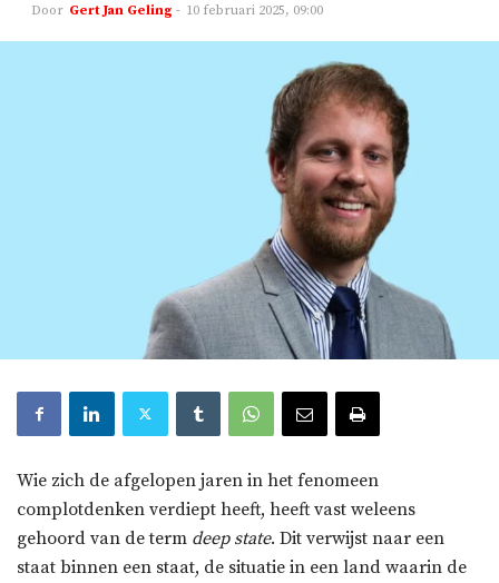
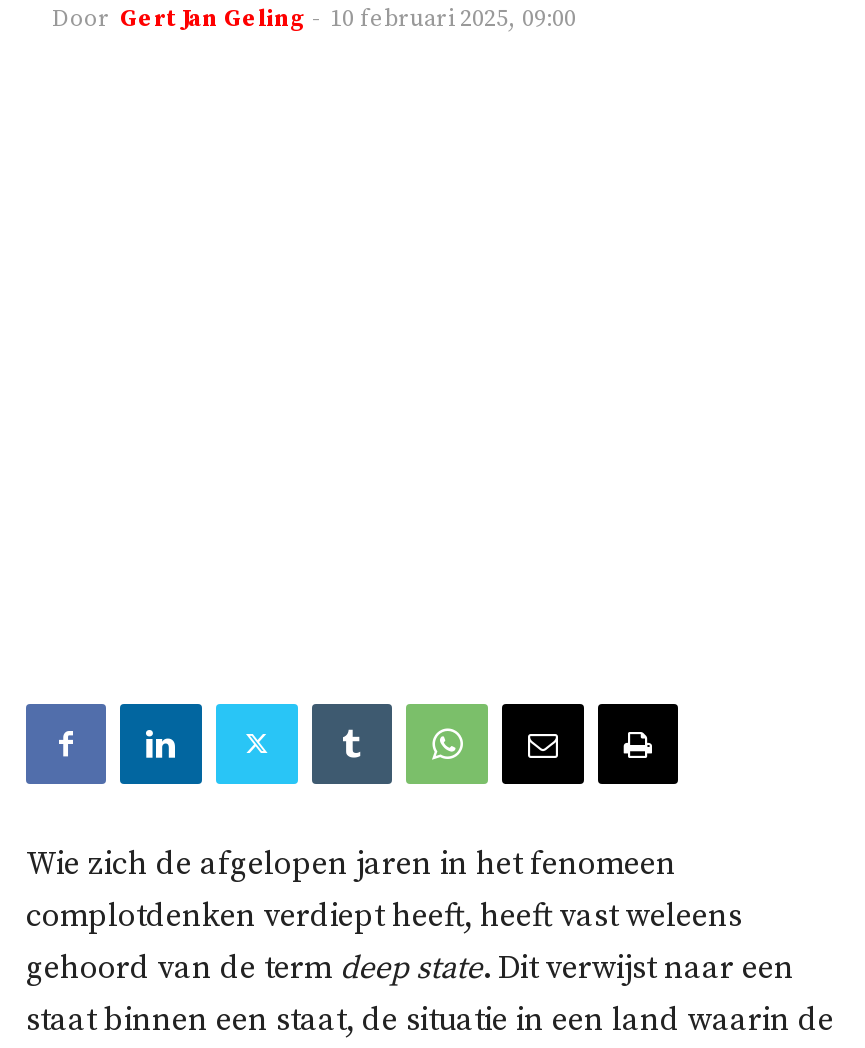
- [image]
